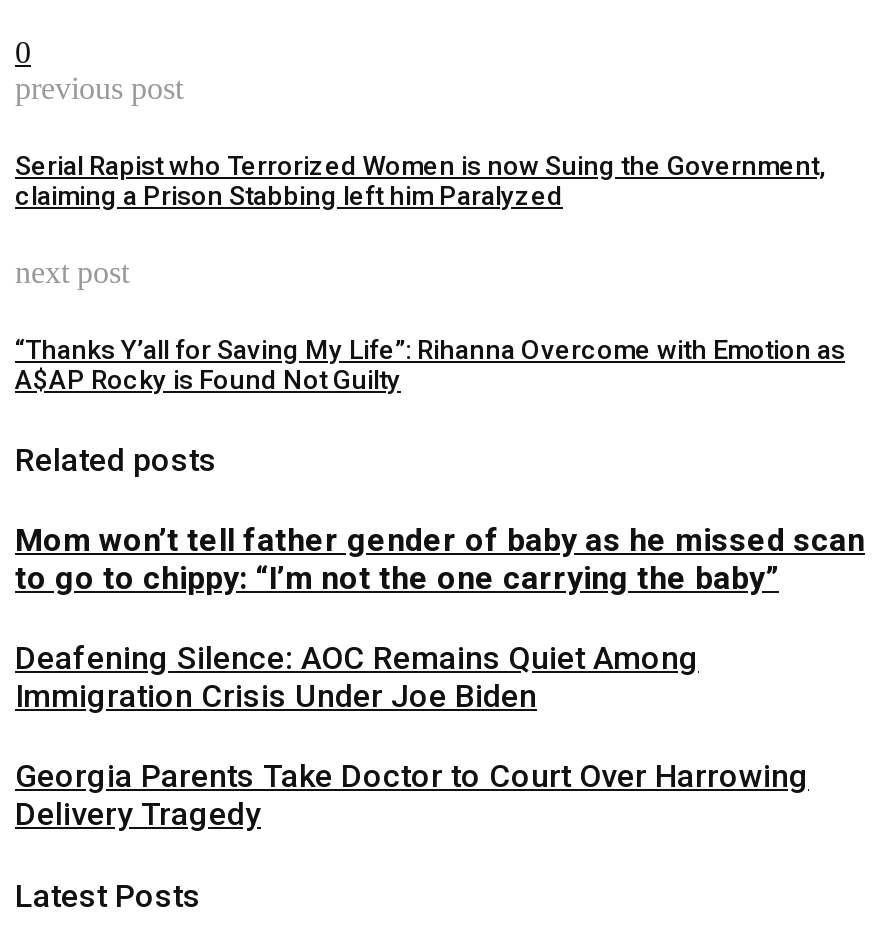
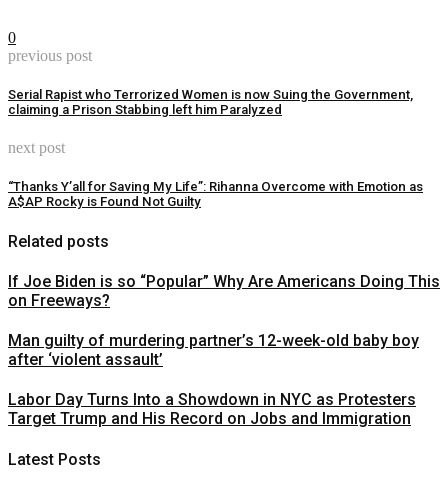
- Mom won’t tell father gender of baby as he missed scan
- to go to chippy: “I’m not the one carrying the baby”
+ If Joe Biden is so “Popular” Why Are Americans Doing This
+ on Freeways?

- Deafening Silence: AOC Remains Quiet Among
- Immigration Crisis Under Joe Biden
+ Man guilty of murdering partner’s 12-week-old baby boy
+ after ‘violent assault’

- Georgia Parents Take Doctor to Court Over Harrowing
- Delivery Tragedy
+ Labor Day Turns Into a Showdown in NYC as Protesters
+ Target Trump and His Record on Jobs and Immigration
